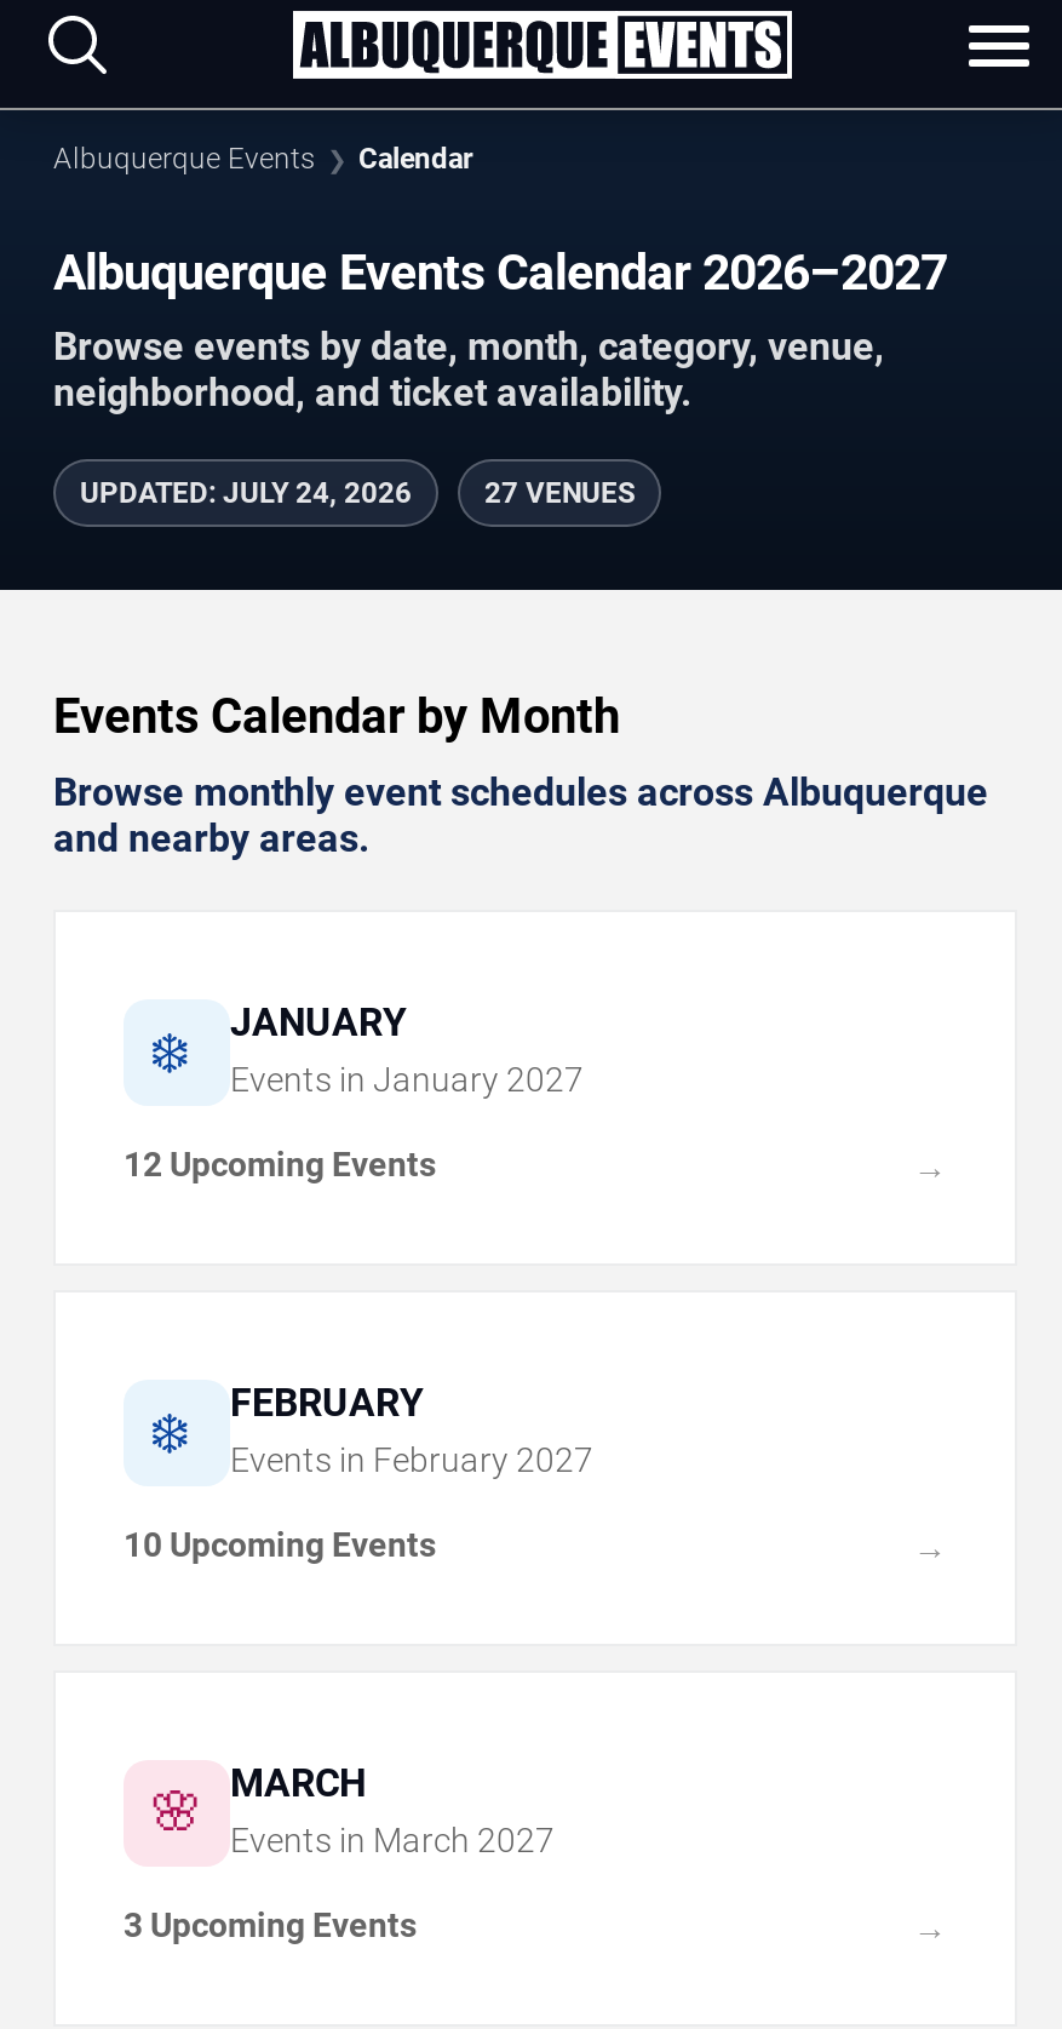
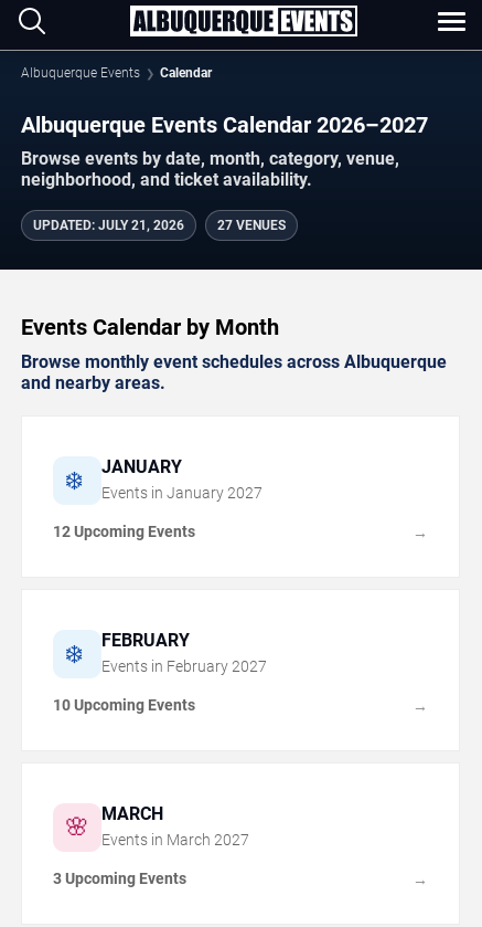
- UPDATED: JULY 24, 2026
+ UPDATED: JULY 21, 2026
